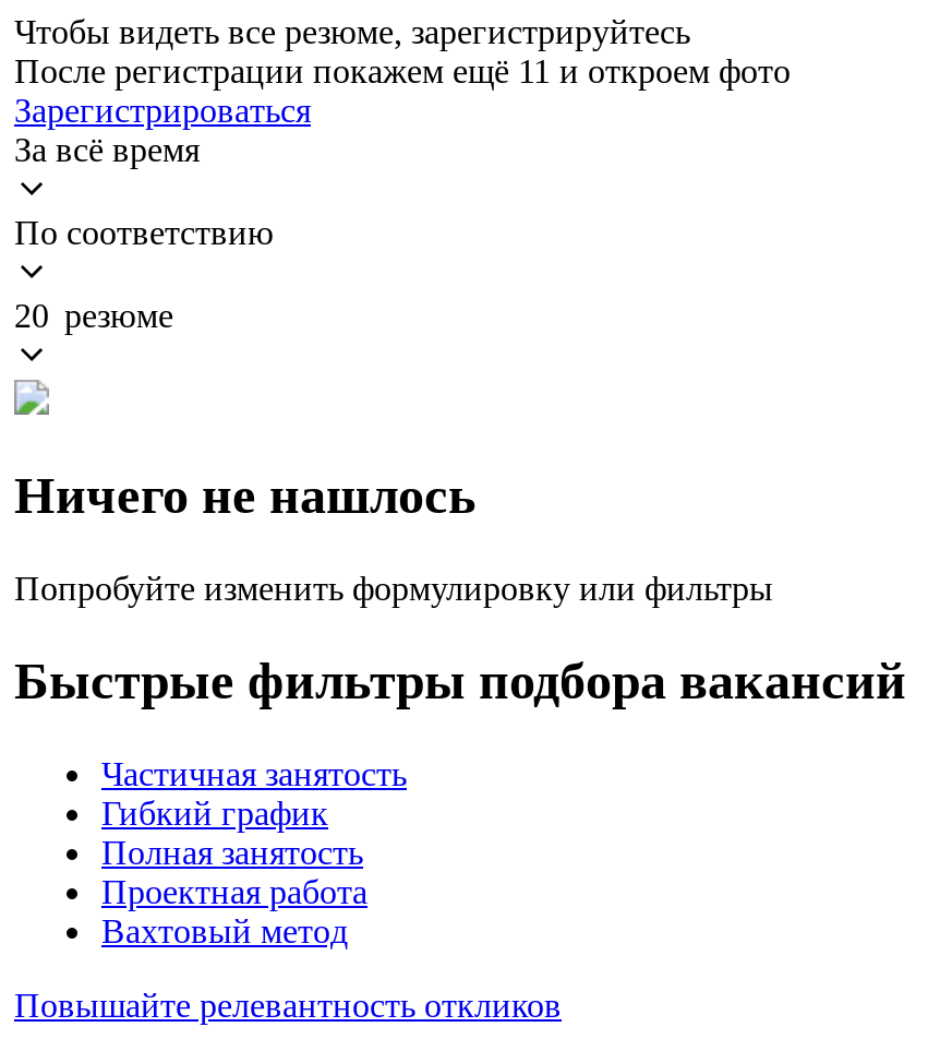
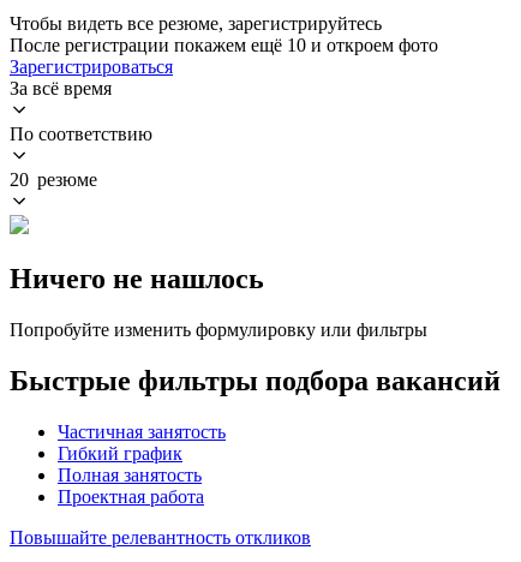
- После регистрации покажем ещё 11 и откроем фото
+ После регистрации покажем ещё 10 и откроем фото

- Вахтовый метод
